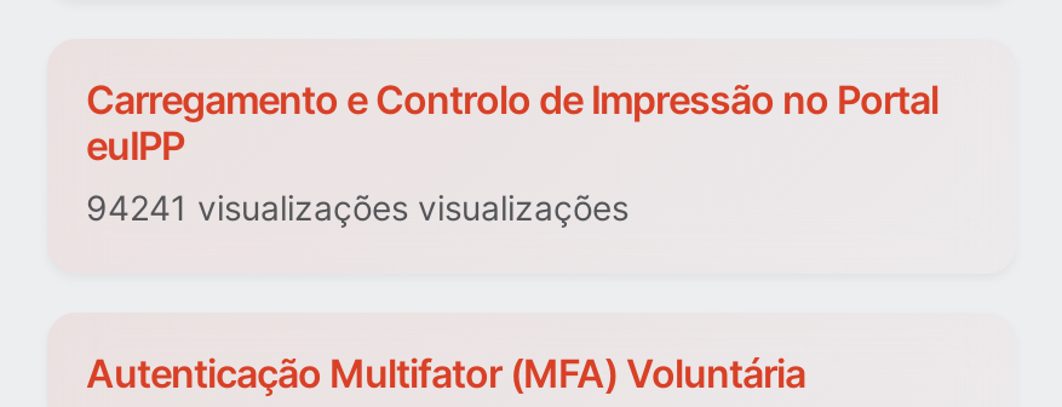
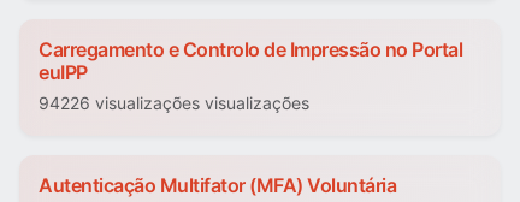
- 94241 visualizações visualizações
+ 94226 visualizações visualizações
